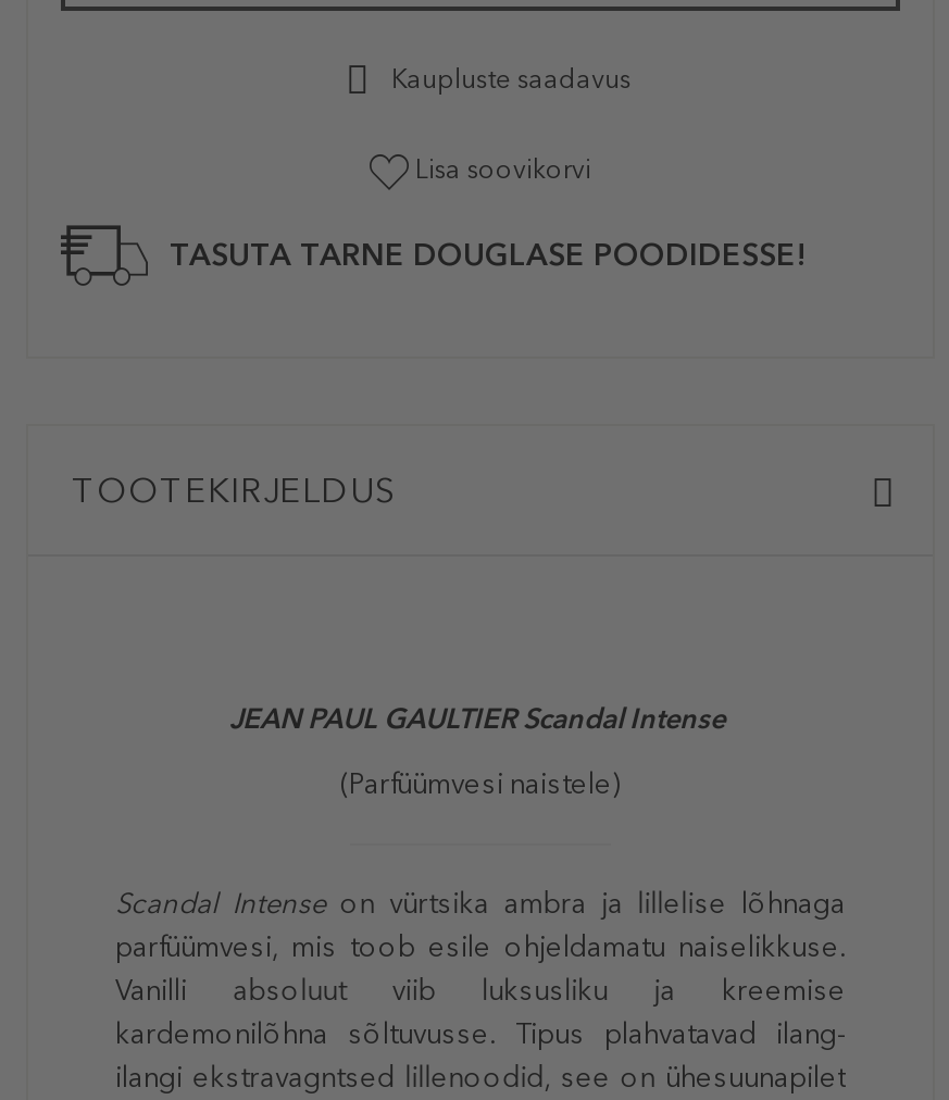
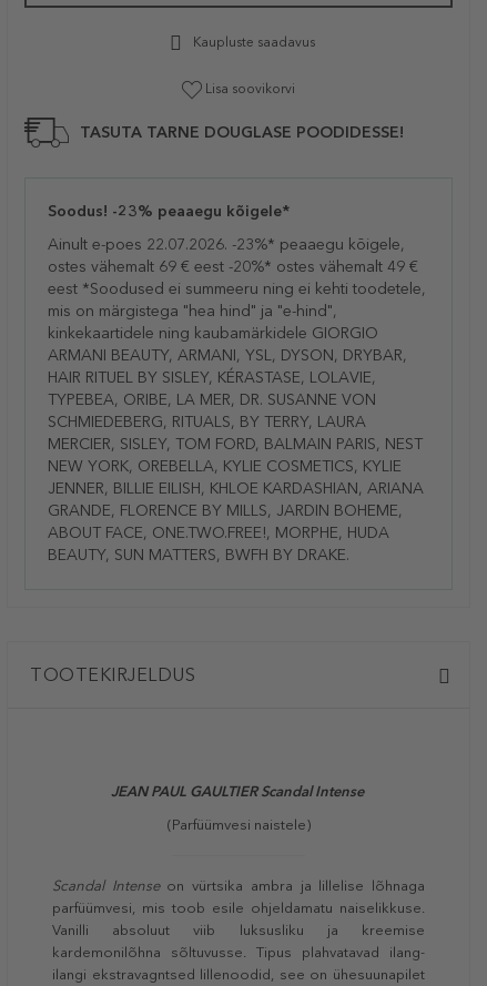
+ Soodus! -23% peaaegu kõigele*
+ Ainult e-poes 22.07.2026. -23%* peaaegu kõigele,
+ ostes vähemalt 69 € eest -20%* ostes vähemalt 49 €
+ eest *Soodused ei summeeru ning ei kehti toodetele,
+ mis on märgistega "hea hind" ja "e-hind",
+ kinkekaartidele ning kaubamärkidele GIORGIO
+ ARMANI BEAUTY, ARMANI, YSL, DYSON, DRYBAR,
+ HAIR RITUEL BY SISLEY, KÉRASTASE, LOLAVIE,
+ TYPEBEA, ORIBE, LA MER, DR. SUSANNE VON
+ SCHMIEDEBERG, RITUALS, BY TERRY, LAURA
+ MERCIER, SISLEY, TOM FORD, BALMAIN PARIS, NEST
+ NEW YORK, OREBELLA, KYLIE COSMETICS, KYLIE
+ JENNER, BILLIE EILISH, KHLOE KARDASHIAN, ARIANA
+ GRANDE, FLORENCE BY MILLS, JARDIN BOHEME,
+ ABOUT FACE, ONE.TWO.FREE!, MORPHE, HUDA
+ BEAUTY, SUN MATTERS, BWFH BY DRAKE.
